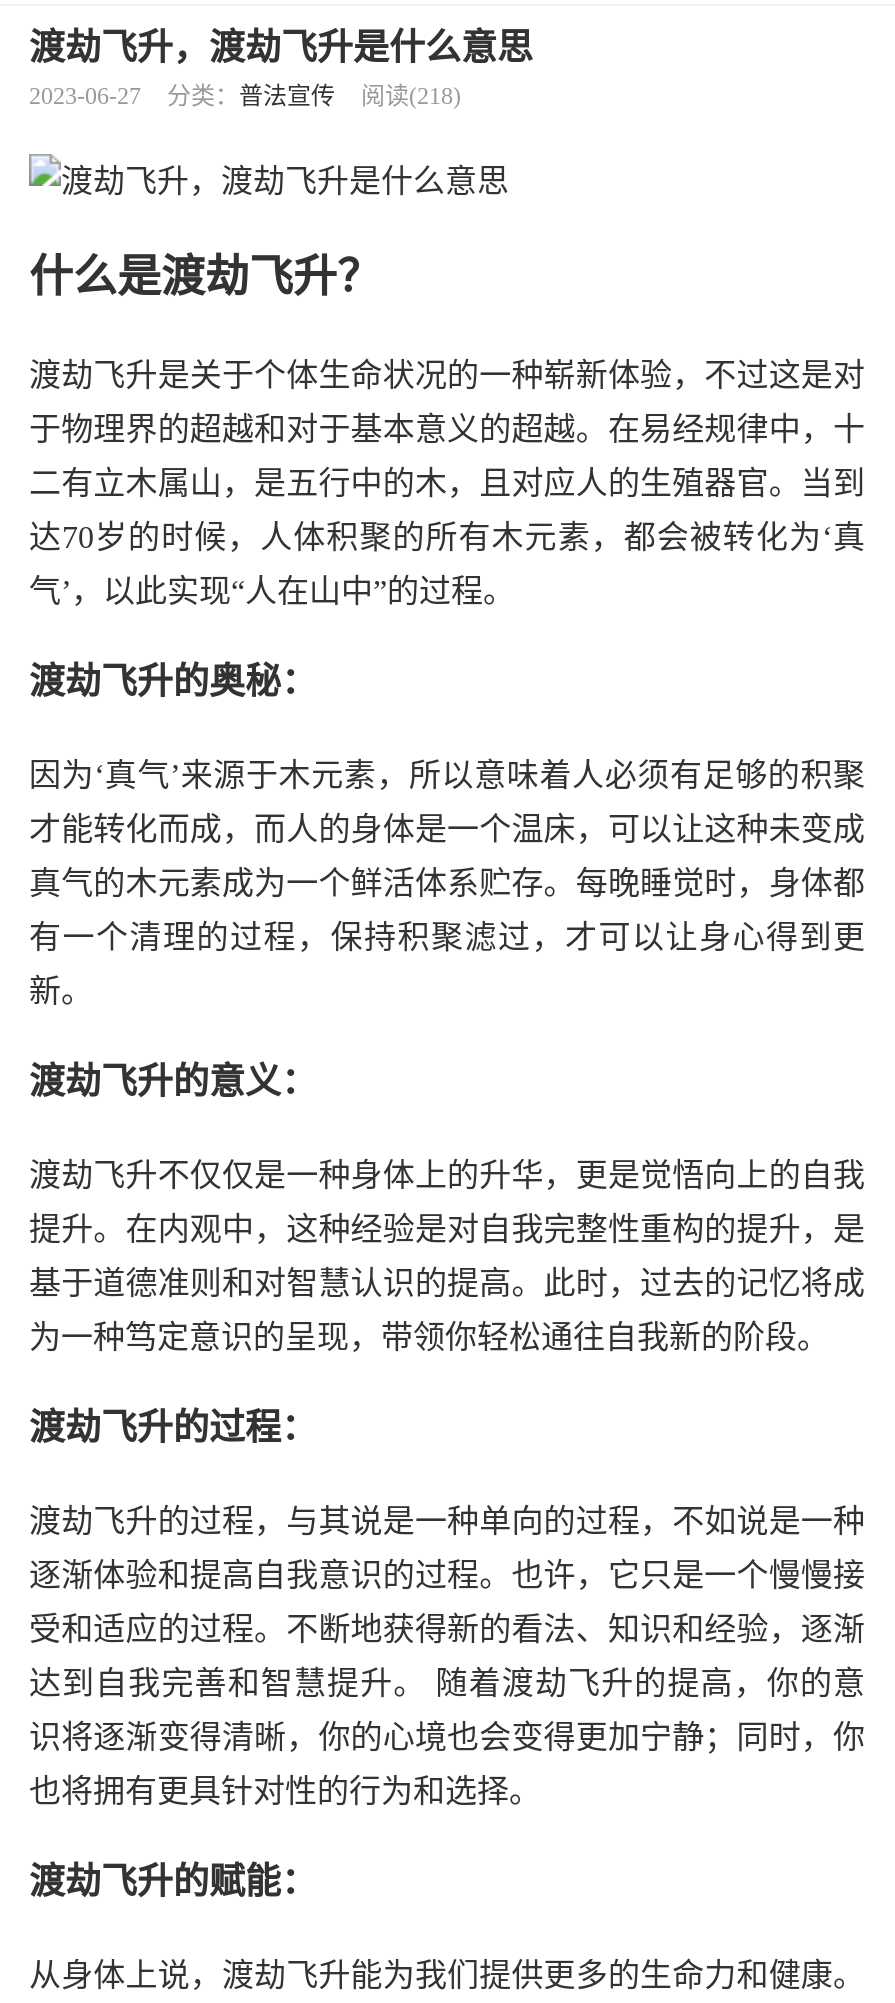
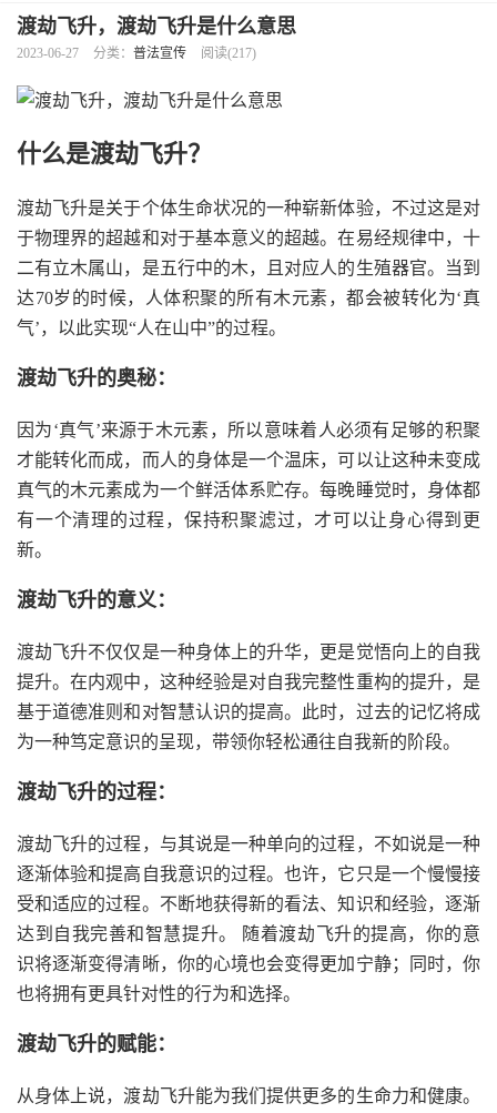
- 2023-06-27 分类：普法宣传 阅读(218)
+ 2023-06-27 分类：普法宣传 阅读(217)
